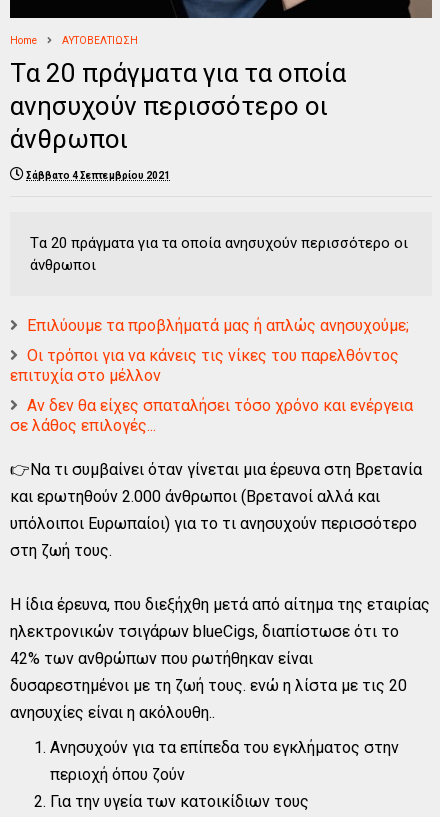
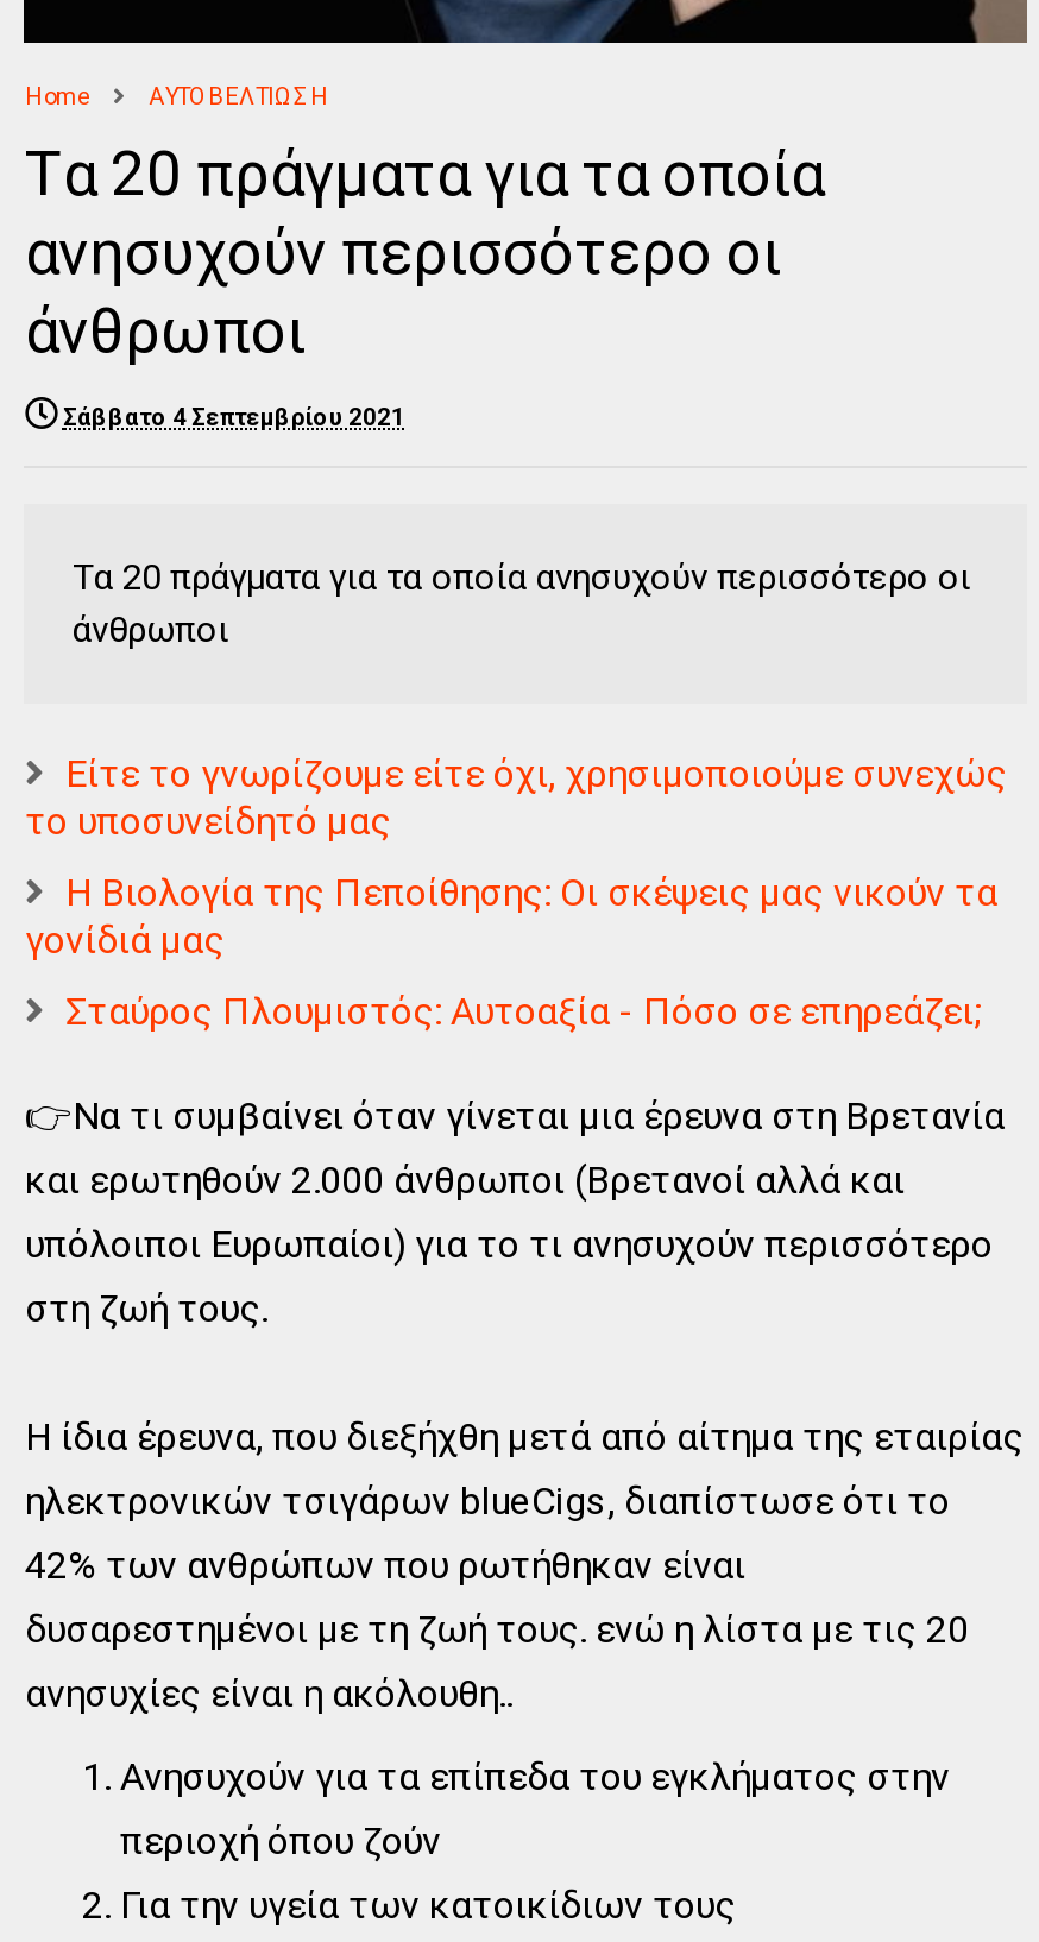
- Επιλύουμε τα προβλήματά μας ή απλώς ανησυχούμε;
+ Είτε το γνωρίζουμε είτε όχι, χρησιμοποιούμε συνεχώς
+ το υποσυνείδητό μας

- Οι τρόποι για να κάνεις τις νίκες του παρελθόντος
- επιτυχία στο μέλλον
+ Η Βιολογία της Πεποίθησης: Οι σκέψεις μας νικούν τα
+ γονίδιά μας

- Αν δεν θα είχες σπαταλήσει τόσο χρόνο και ενέργεια
- σε λάθος επιλογές...
+ Σταύρος Πλουμιστός: Αυτοαξία - Πόσο σε επηρεάζει;
